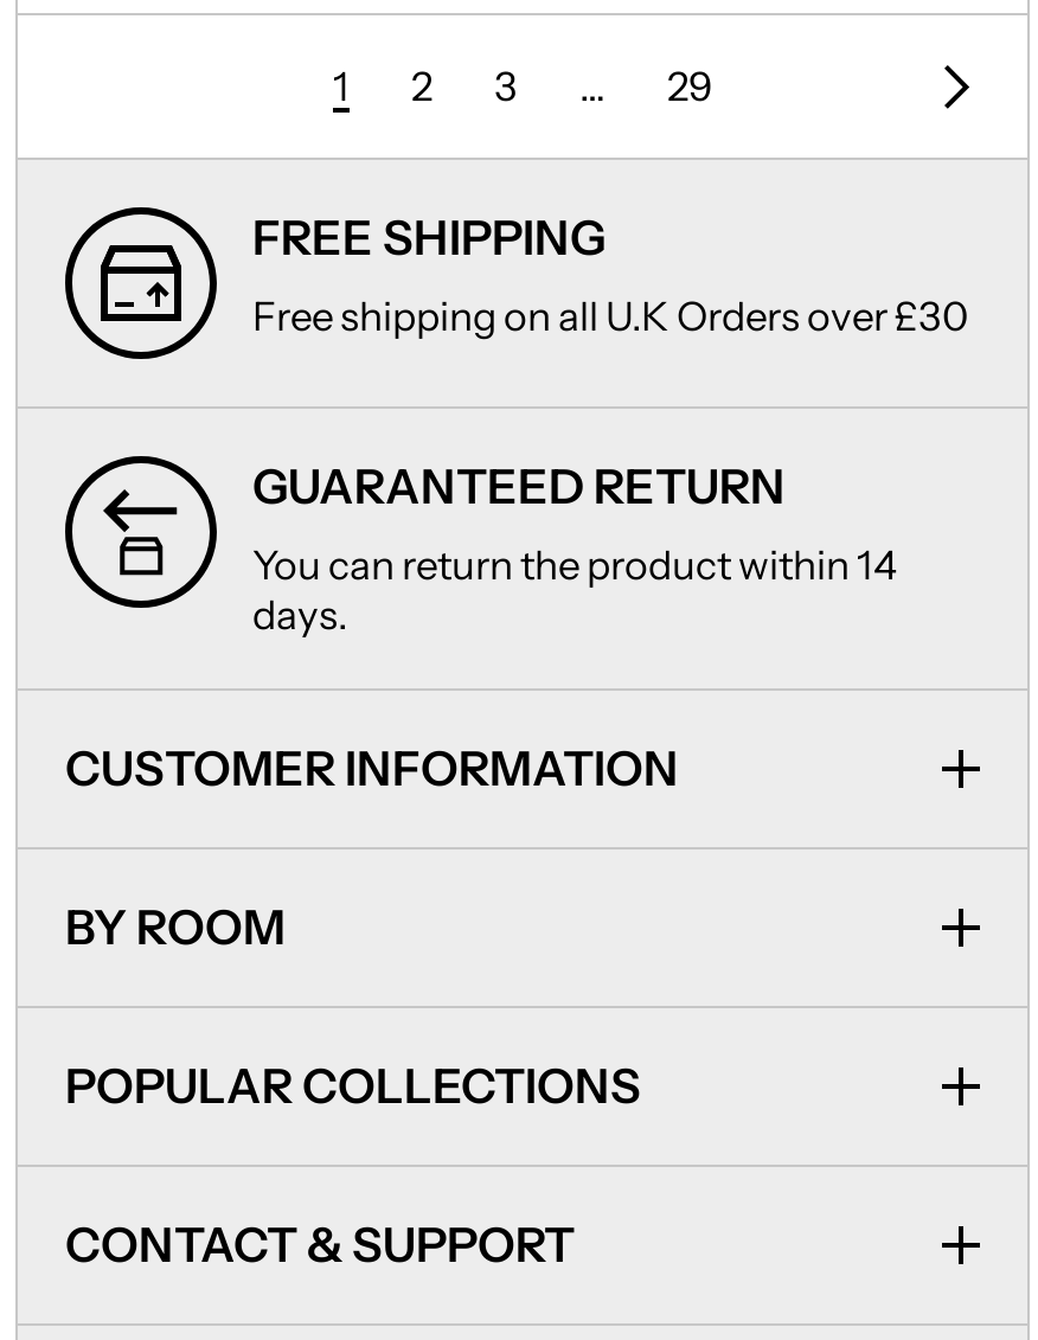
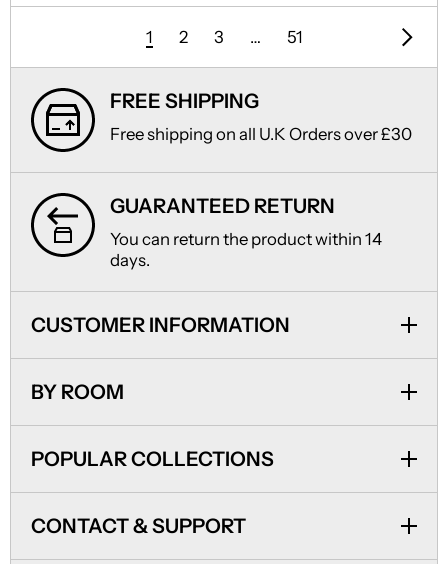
- 29
+ 51
